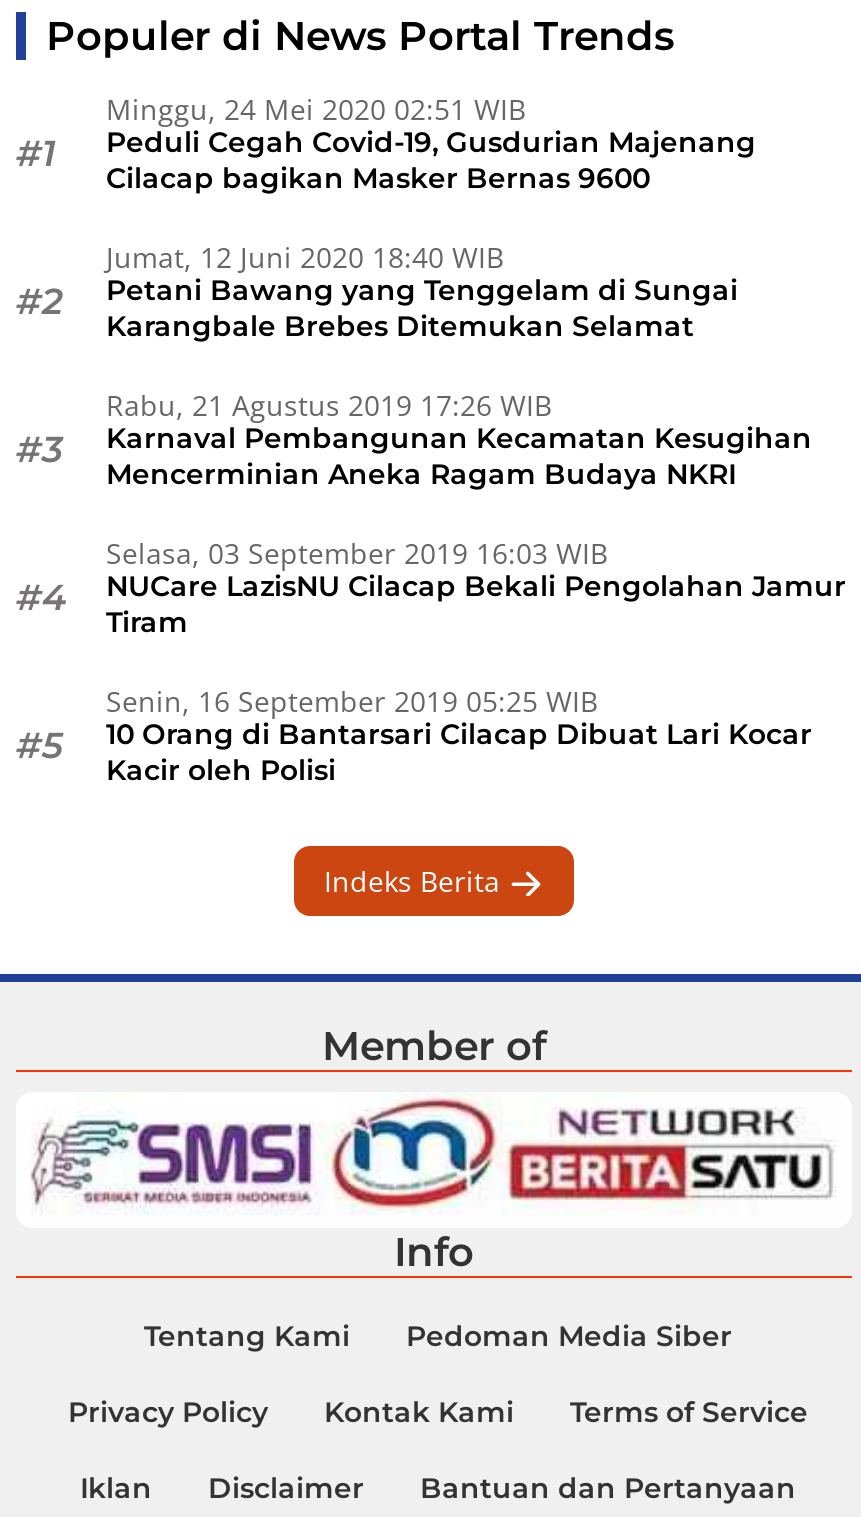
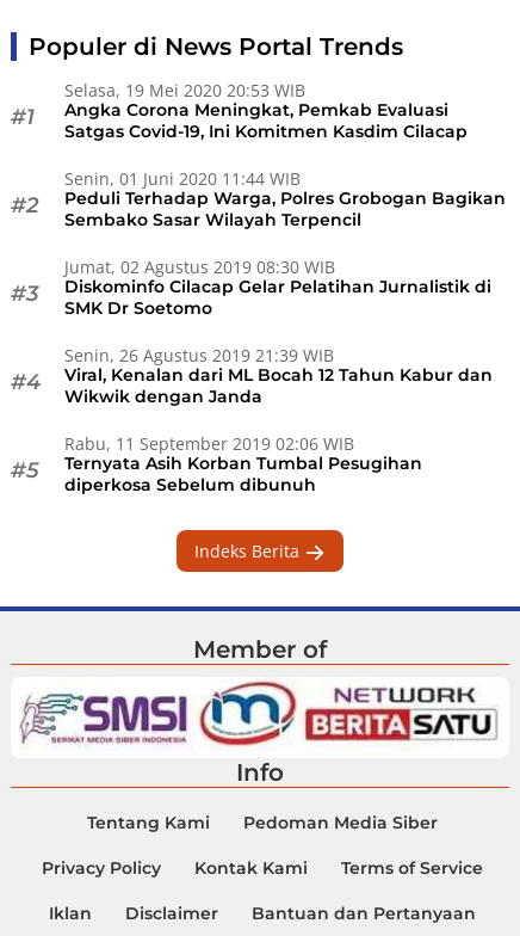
- Minggu, 24 Mei 2020 02:51 WIB
- Peduli Cegah Covid-19, Gusdurian Majenang
- Cilacap bagikan Masker Bernas 9600
+ Selasa, 19 Mei 2020 20:53 WIB
+ Angka Corona Meningkat, Pemkab Evaluasi
+ Satgas Covid-19, Ini Komitmen Kasdim Cilacap

- Jumat, 12 Juni 2020 18:40 WIB
- Petani Bawang yang Tenggelam di Sungai
- Karangbale Brebes Ditemukan Selamat
+ Senin, 01 Juni 2020 11:44 WIB
+ Peduli Terhadap Warga, Polres Grobogan Bagikan
+ Sembako Sasar Wilayah Terpencil

- Rabu, 21 Agustus 2019 17:26 WIB
- Karnaval Pembangunan Kecamatan Kesugihan
- Mencerminian Aneka Ragam Budaya NKRI
+ Jumat, 02 Agustus 2019 08:30 WIB
+ Diskominfo Cilacap Gelar Pelatihan Jurnalistik di
+ SMK Dr Soetomo

- Selasa, 03 September 2019 16:03 WIB
- NUCare LazisNU Cilacap Bekali Pengolahan Jamur
- Tiram
+ Senin, 26 Agustus 2019 21:39 WIB
+ Viral, Kenalan dari ML Bocah 12 Tahun Kabur dan
+ Wikwik dengan Janda

- Senin, 16 September 2019 05:25 WIB
- 10 Orang di Bantarsari Cilacap Dibuat Lari Kocar
- Kacir oleh Polisi
+ Rabu, 11 September 2019 02:06 WIB
+ Ternyata Asih Korban Tumbal Pesugihan
+ diperkosa Sebelum dibunuh
